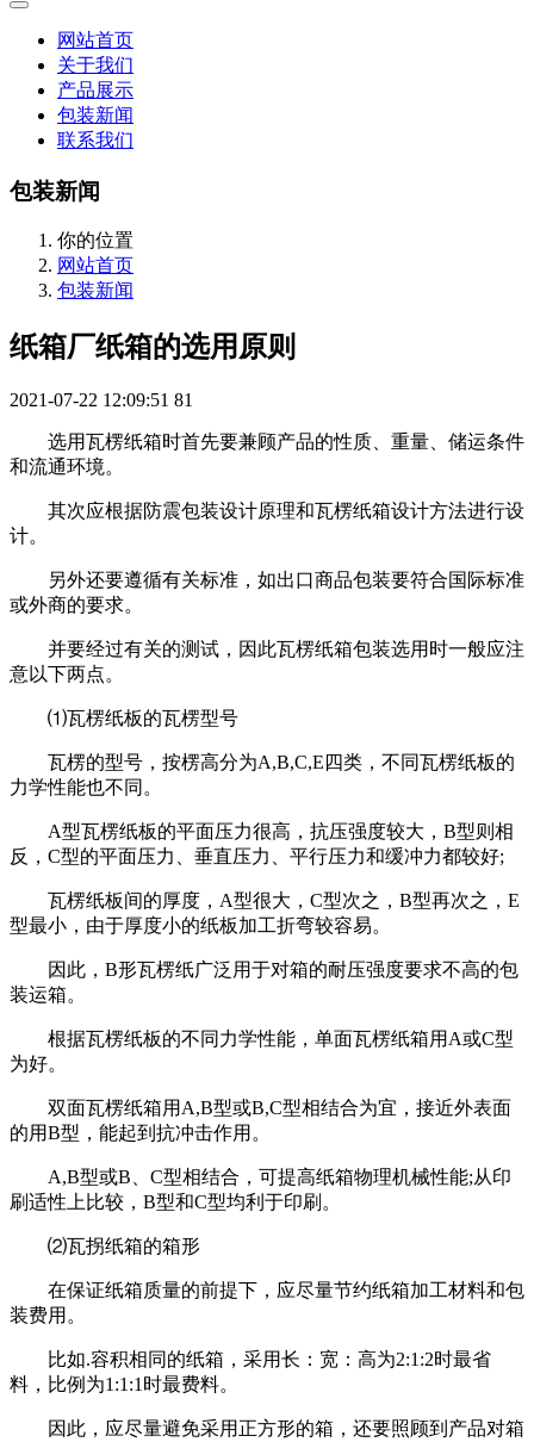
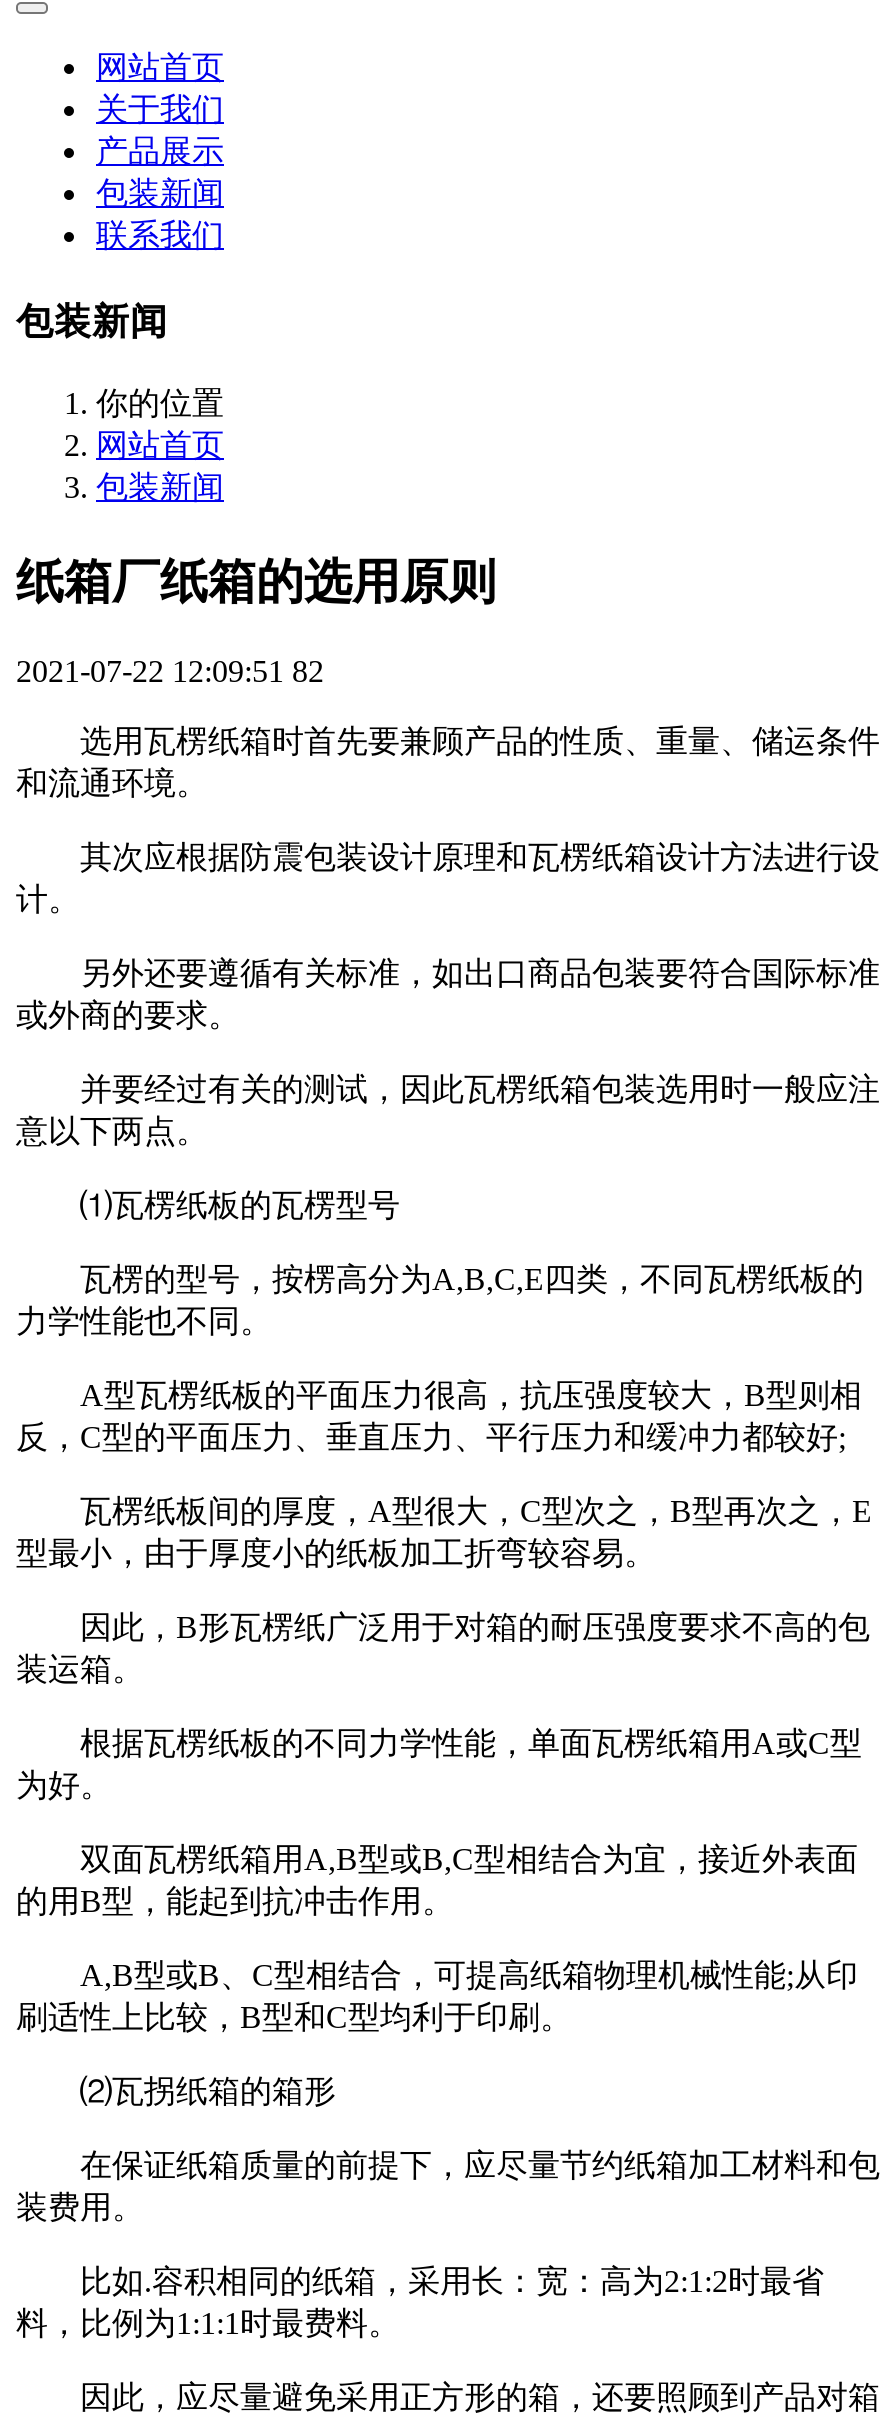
- 2021-07-22 12:09:51 81
+ 2021-07-22 12:09:51 82
